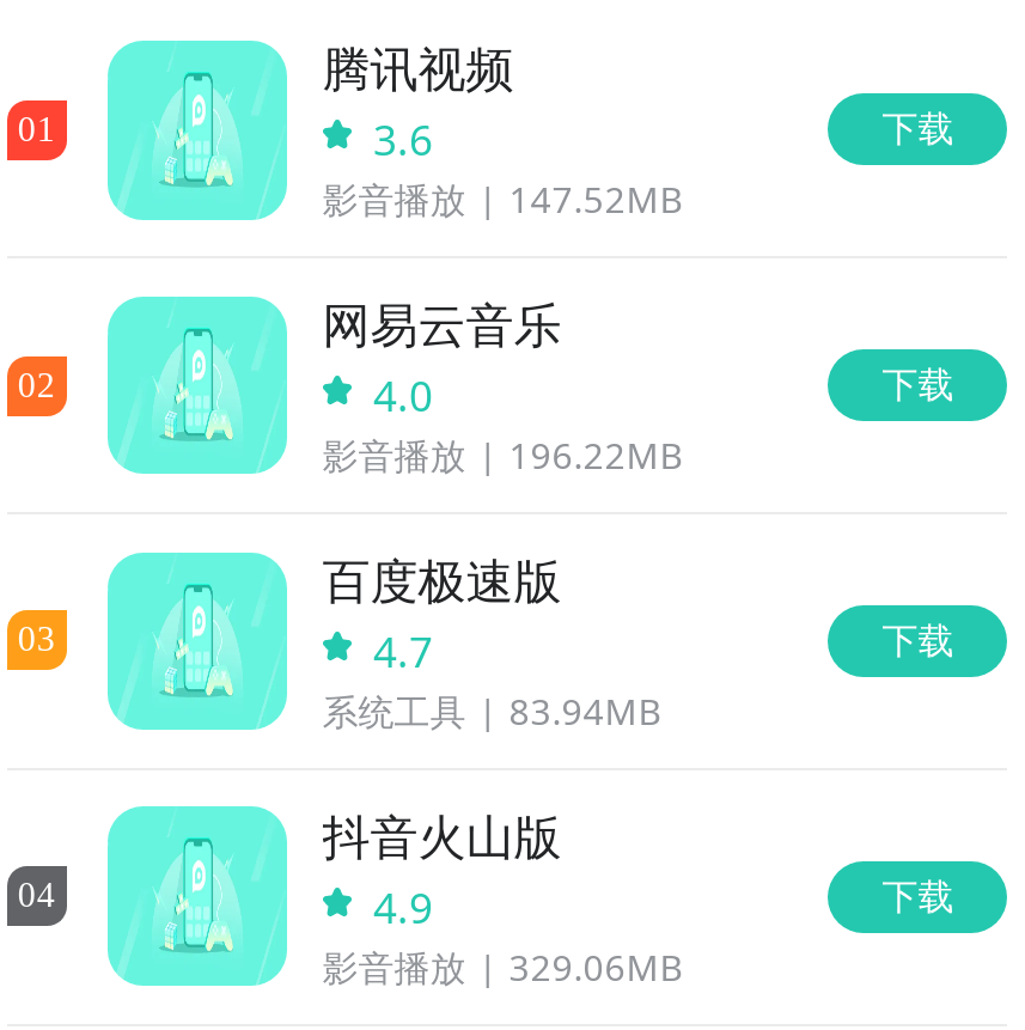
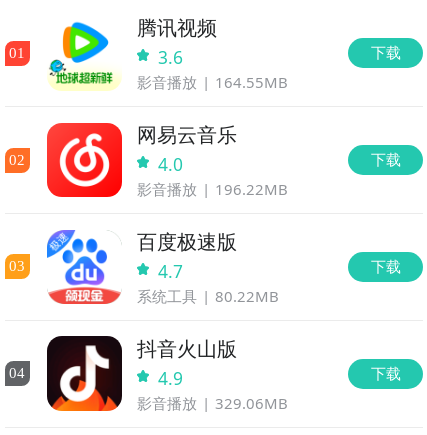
- [image]
- 影音播放 147.52MB
+ [image]
+ 影音播放 164.55MB

- [image]
+ [image]

- [image]
- 系统工具 83.94MB
+ [image]
+ 系统工具 80.22MB

- [image]
+ [image]
